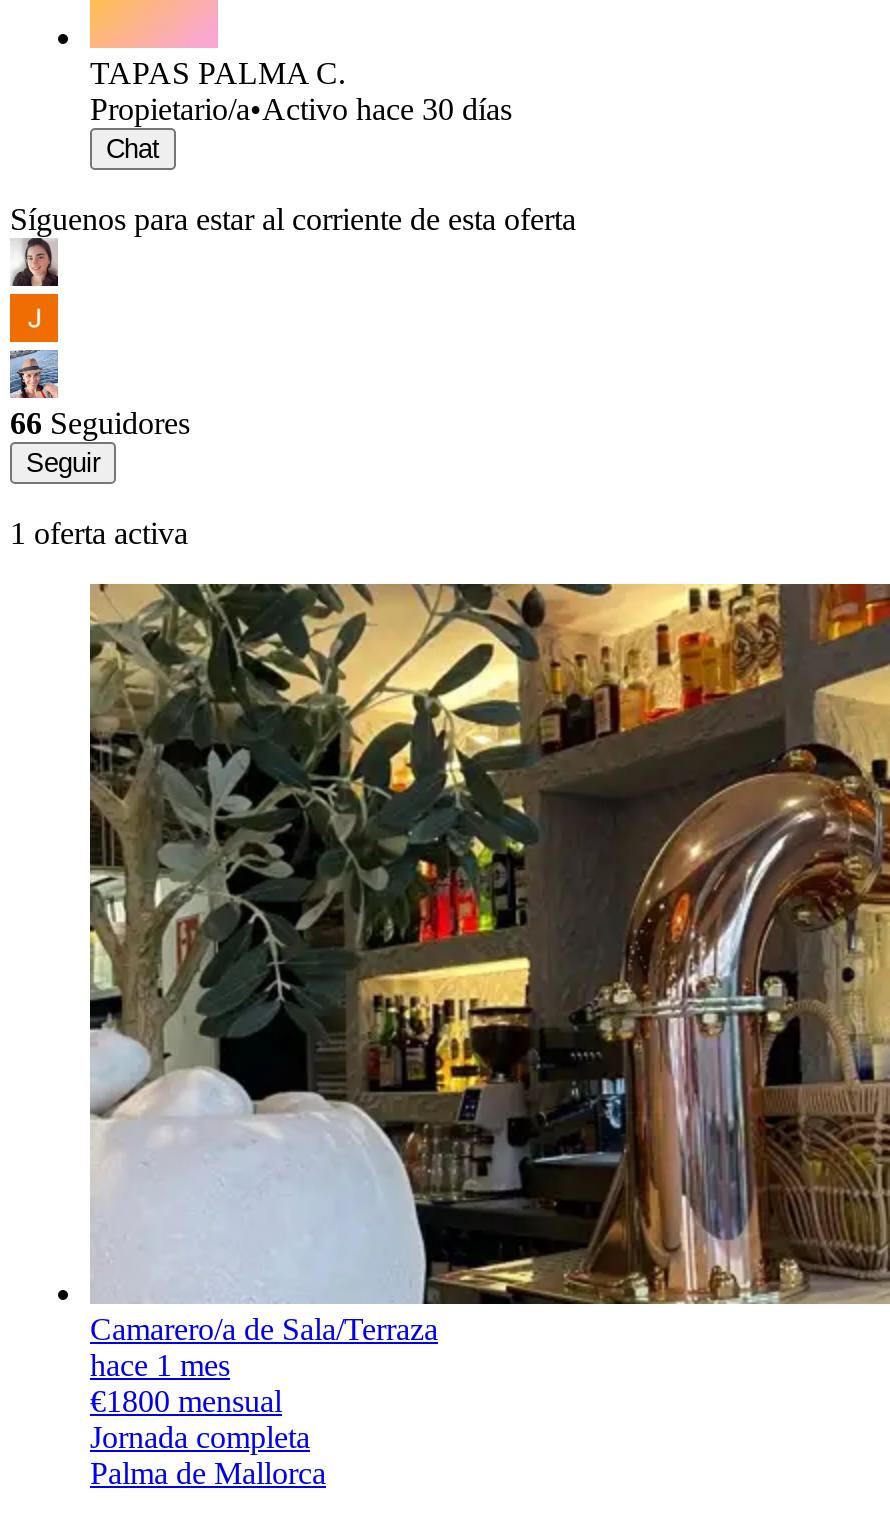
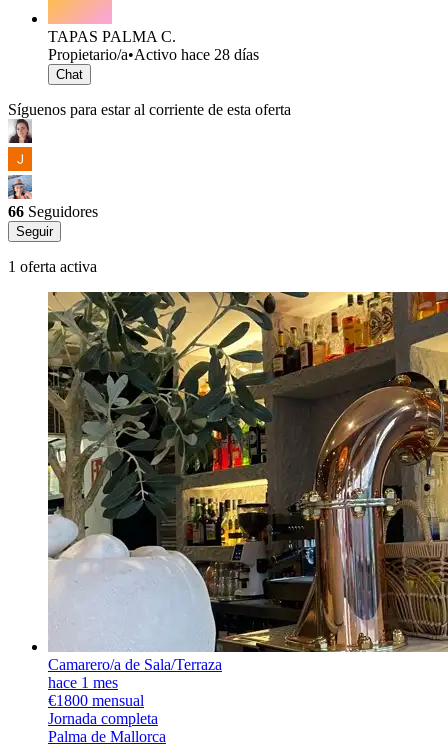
- Propietario/a•Activo hace 30 días
+ Propietario/a•Activo hace 28 días
